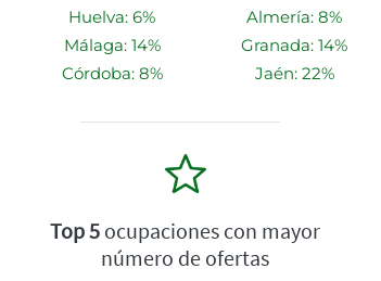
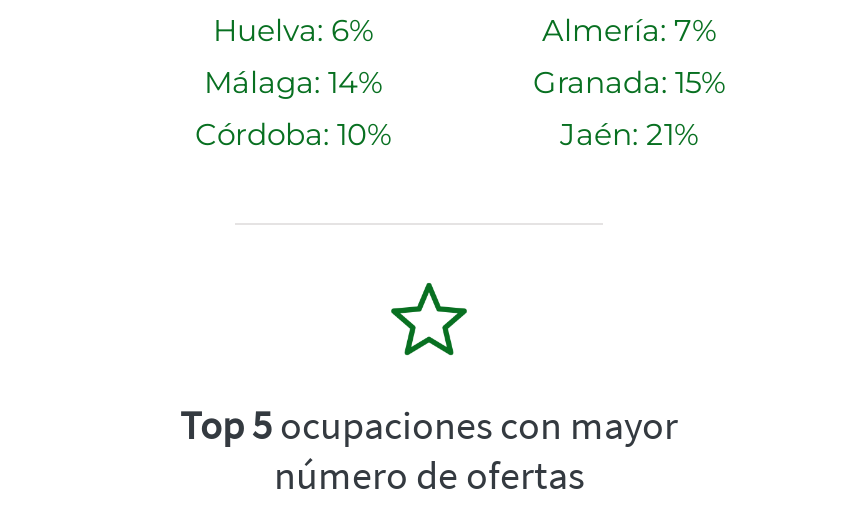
- Almería: 8%
+ Almería: 7%

- Granada: 14%
+ Granada: 15%

- Córdoba: 8%
+ Córdoba: 10%

- Jaén: 22%
+ Jaén: 21%
